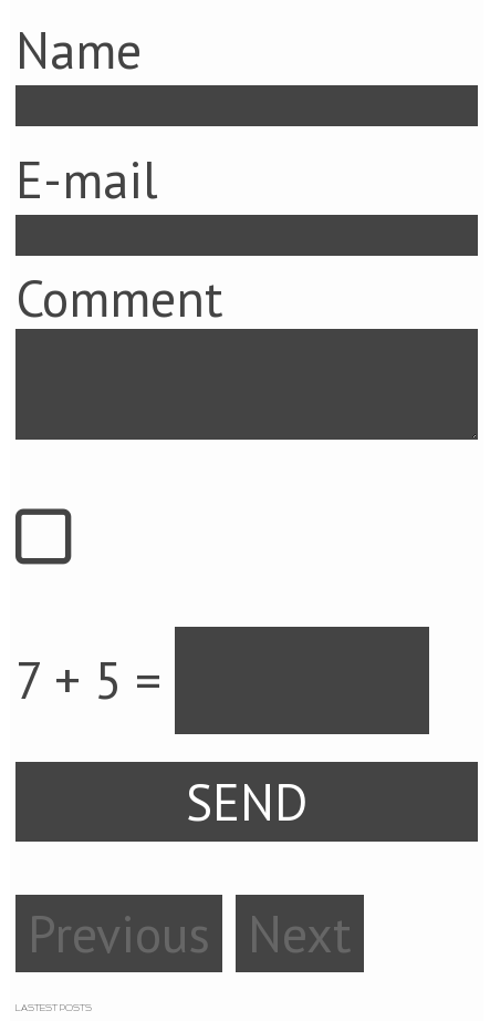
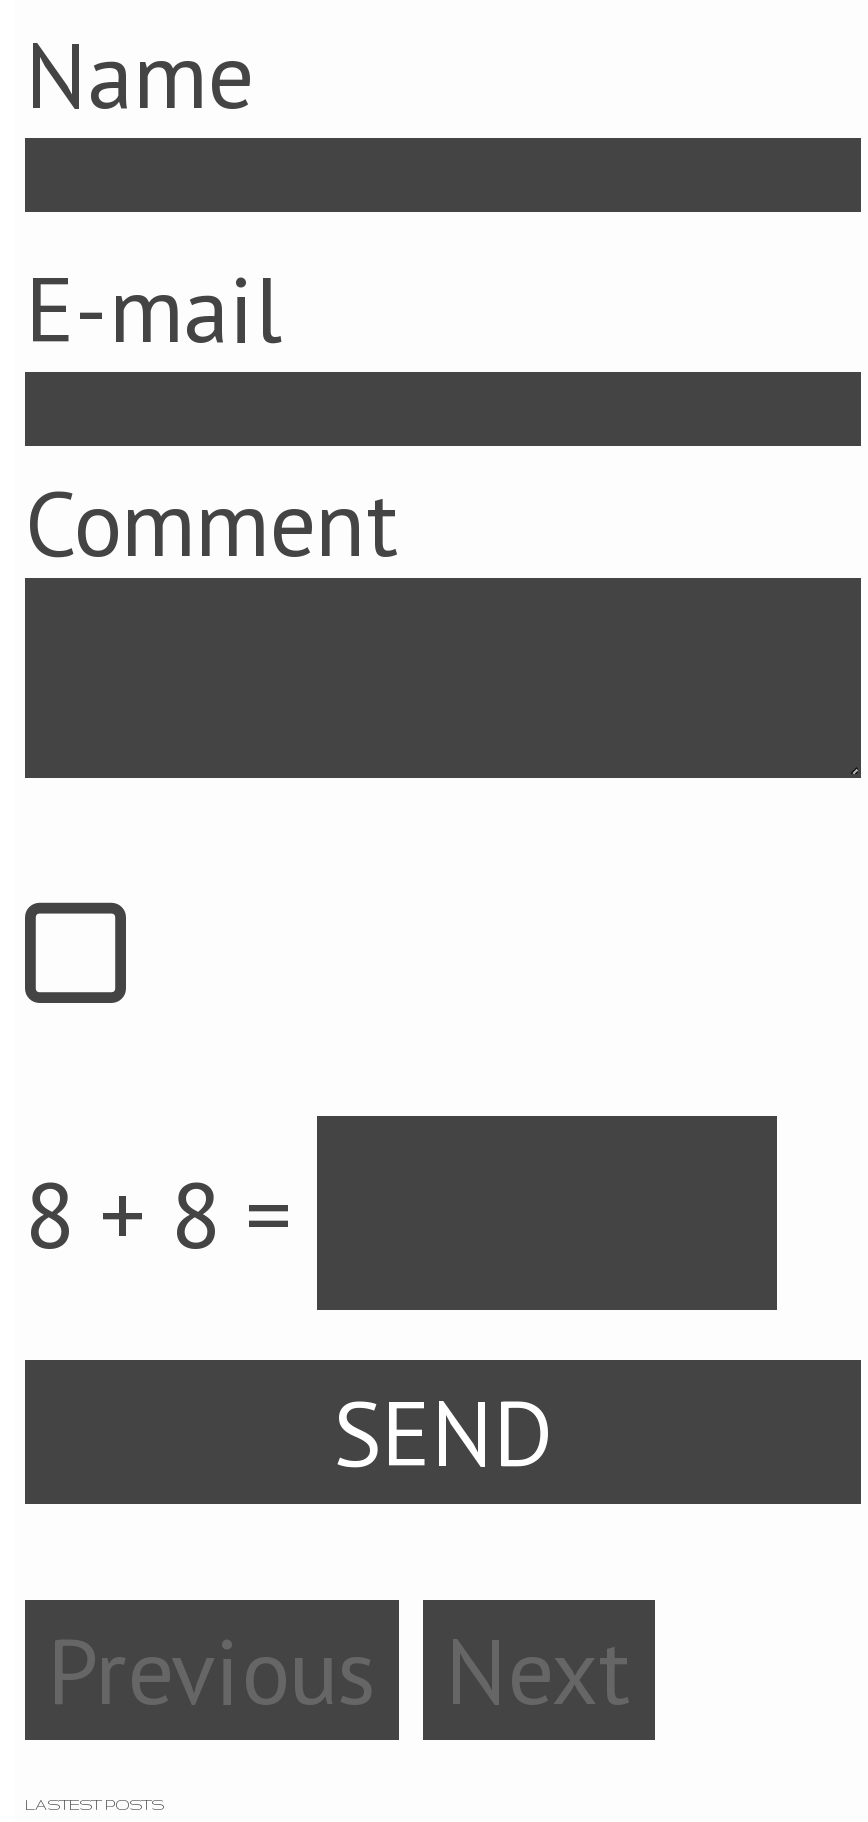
- 7 + 5 =
+ 8 + 8 =
